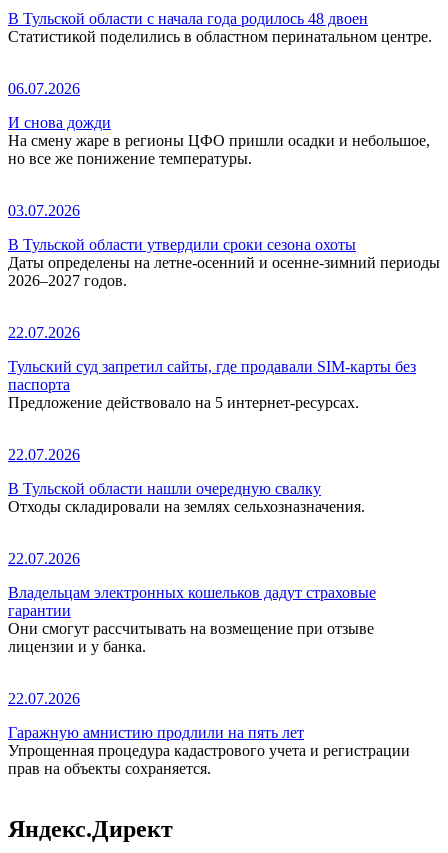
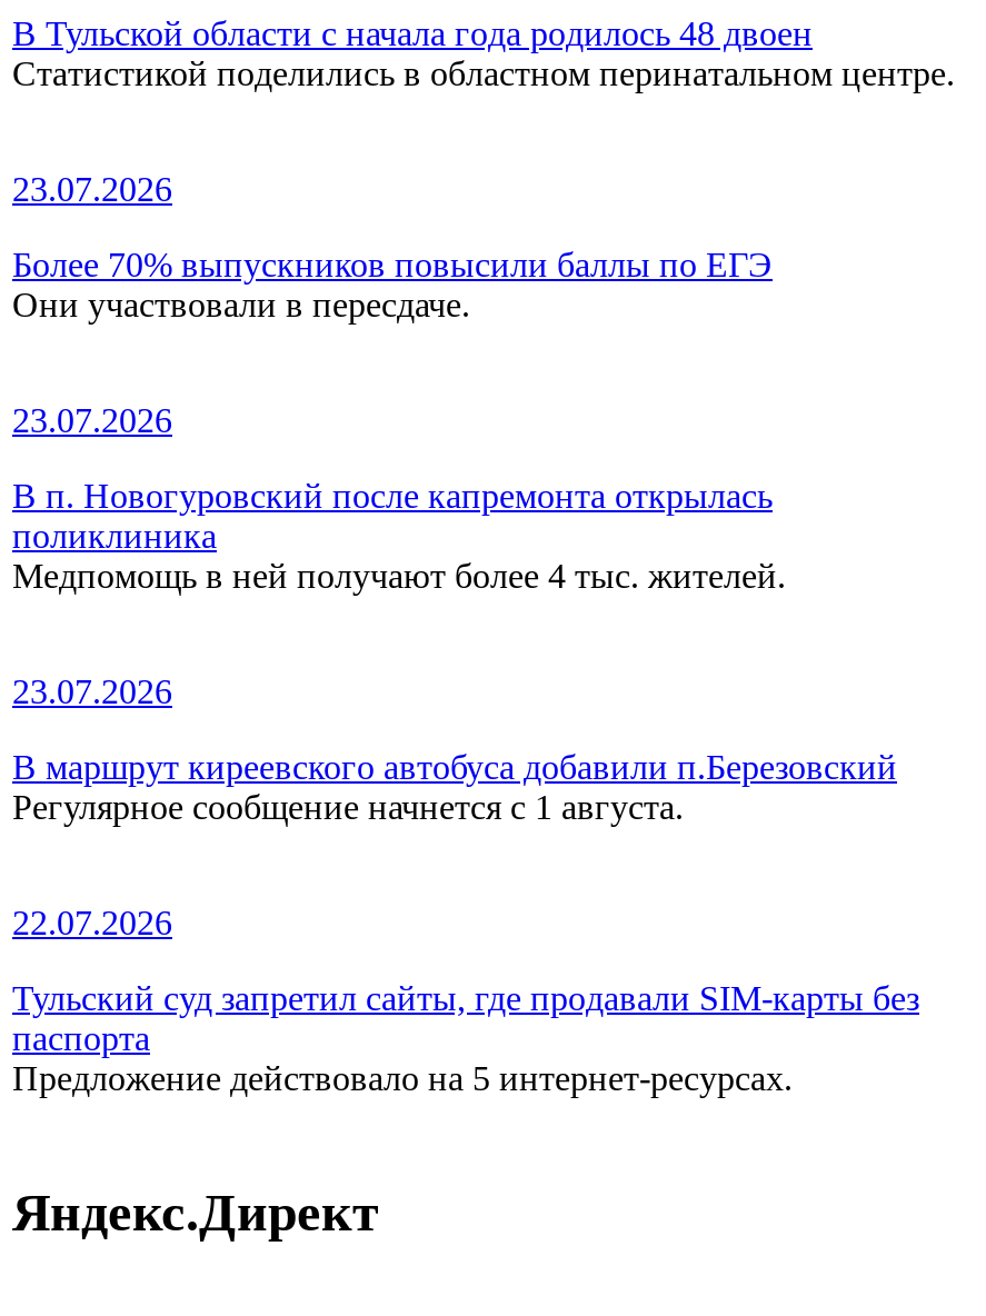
- 06.07.2026
- И снова дожди
- На смену жаре в регионы ЦФО пришли осадки и небольшое,
- но все же понижение температуры.
- 03.07.2026
- В Тульской области утвердили сроки сезона охоты
- Даты определены на летне-осенний и осенне-зимний периоды
- 2026–2027 годов.
+ 23.07.2026
+ Более 70% выпускников повысили баллы по ЕГЭ
+ Они участвовали в пересдаче.
+ 23.07.2026
+ В п. Новогуровский после капремонта открылась
+ поликлиника
+ Медпомощь в ней получают более 4 тыс. жителей.
+ 23.07.2026
+ В маршрут киреевского автобуса добавили п.Березовский
+ Регулярное сообщение начнется с 1 августа.

moved down: 22.07.2026 | паспорта | Предложение действовало на 5 интернет-ресурсах.

- 22.07.2026
- В Тульской области нашли очередную свалку
- Отходы складировали на землях сельхозназначения.
- 22.07.2026
- Владельцам электронных кошельков дадут страховые
- гарантии
- Они смогут рассчитывать на возмещение при отзыве
- лицензии и у банка.
- 22.07.2026
- Гаражную амнистию продлили на пять лет
- Упрощенная процедура кадастрового учета и регистрации
- прав на объекты сохраняется.
